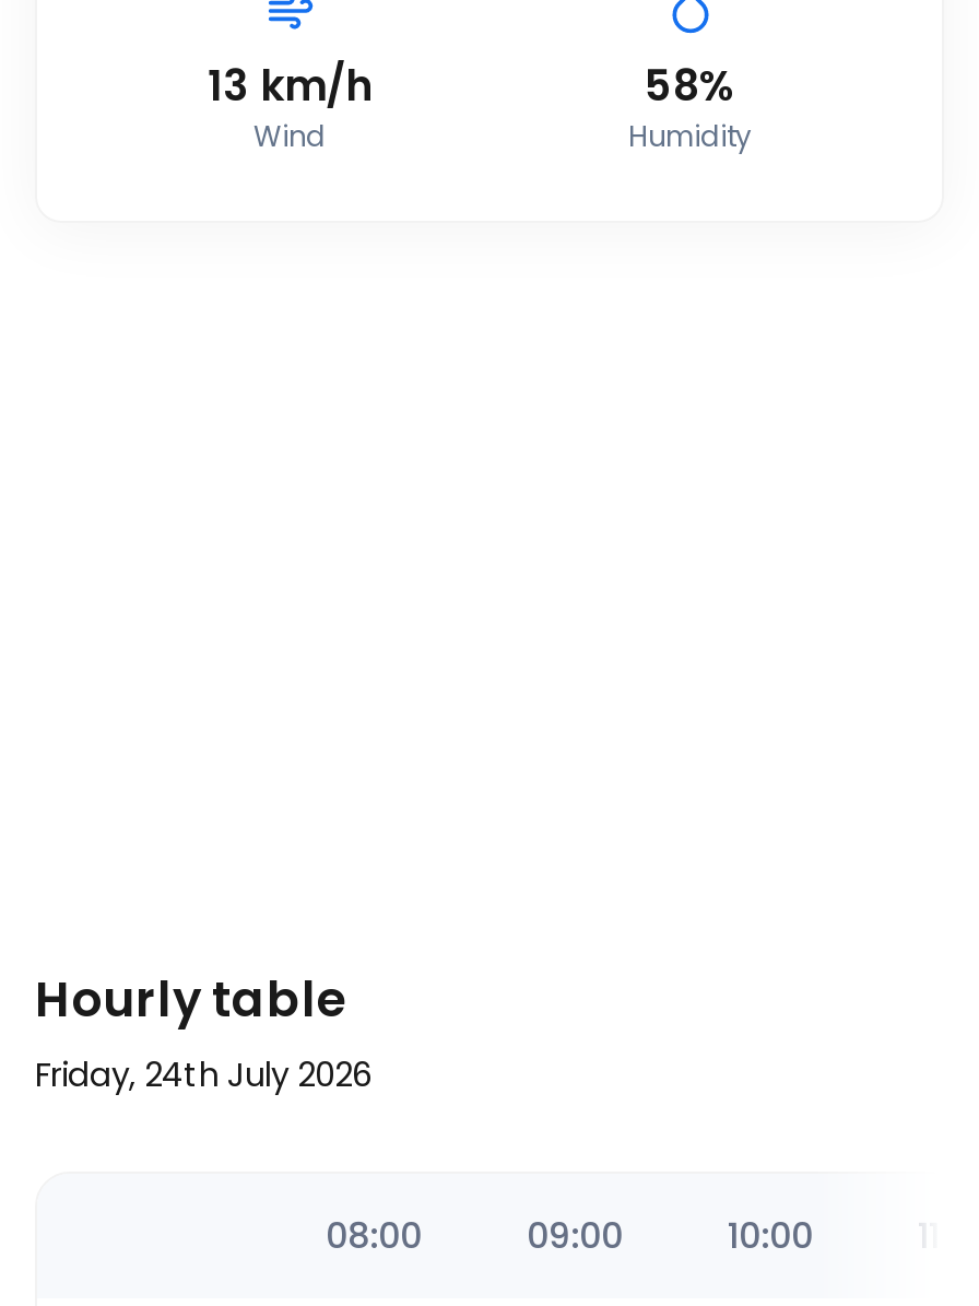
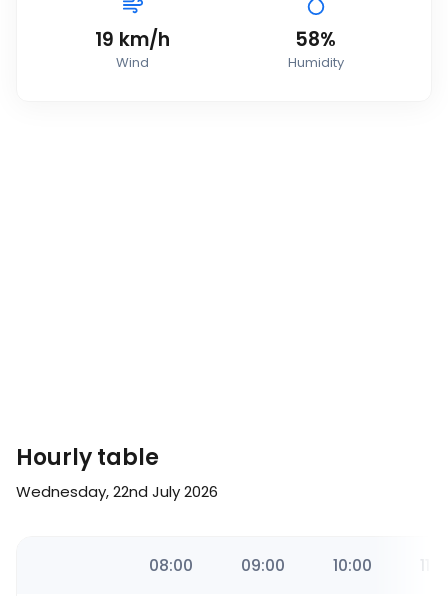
- 13 km/h
+ 19 km/h

- Friday, 24th July 2026
+ Wednesday, 22nd July 2026
